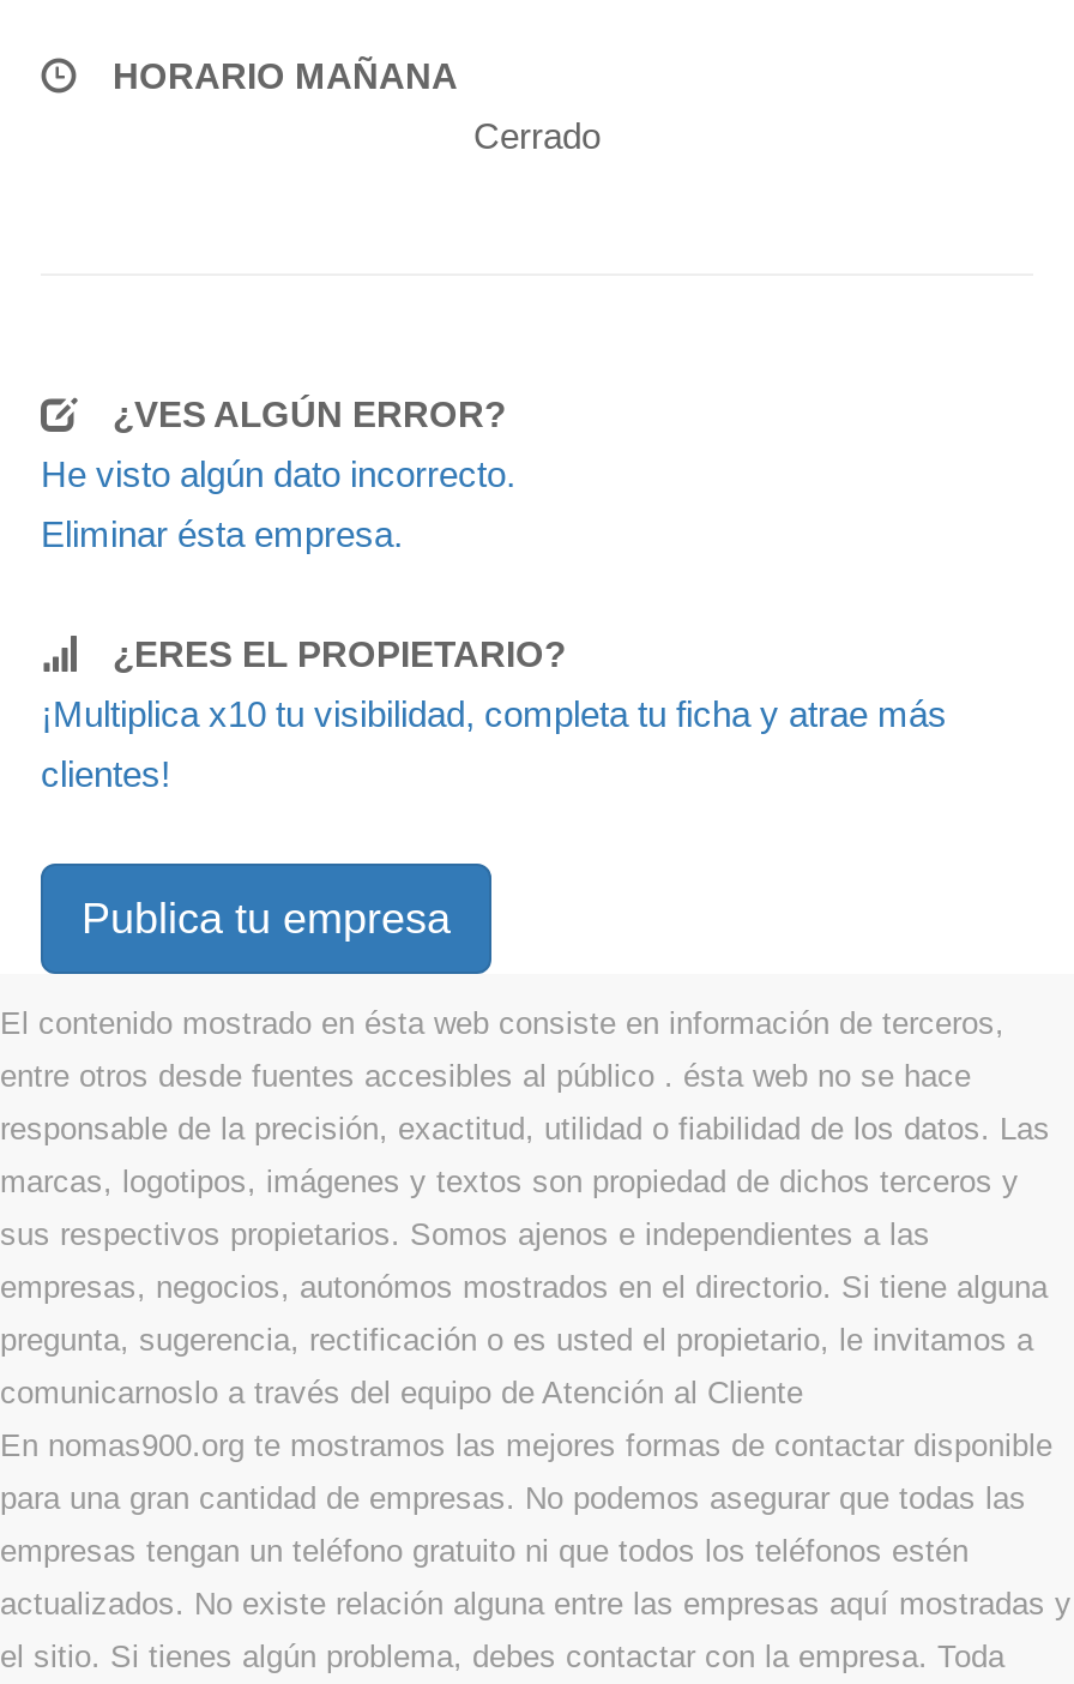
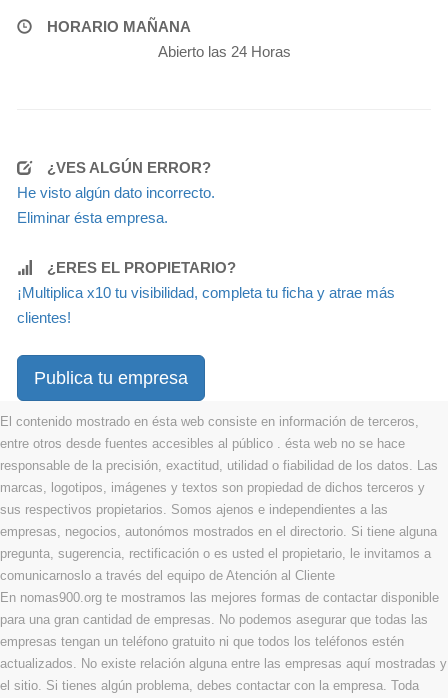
- Cerrado
+ Abierto las 24 Horas
